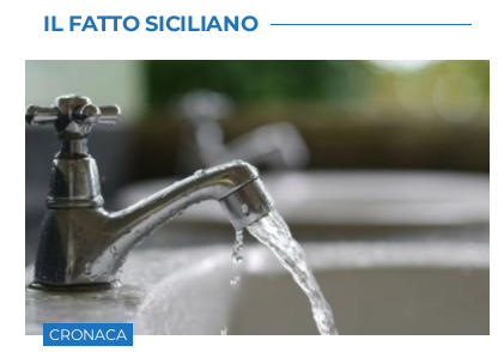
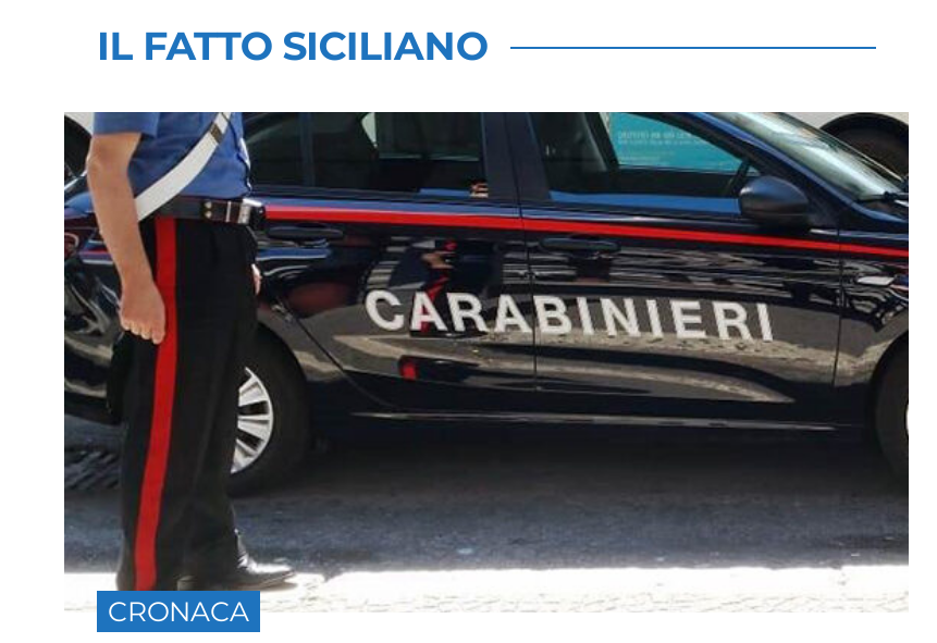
- [image]
+ [image]
